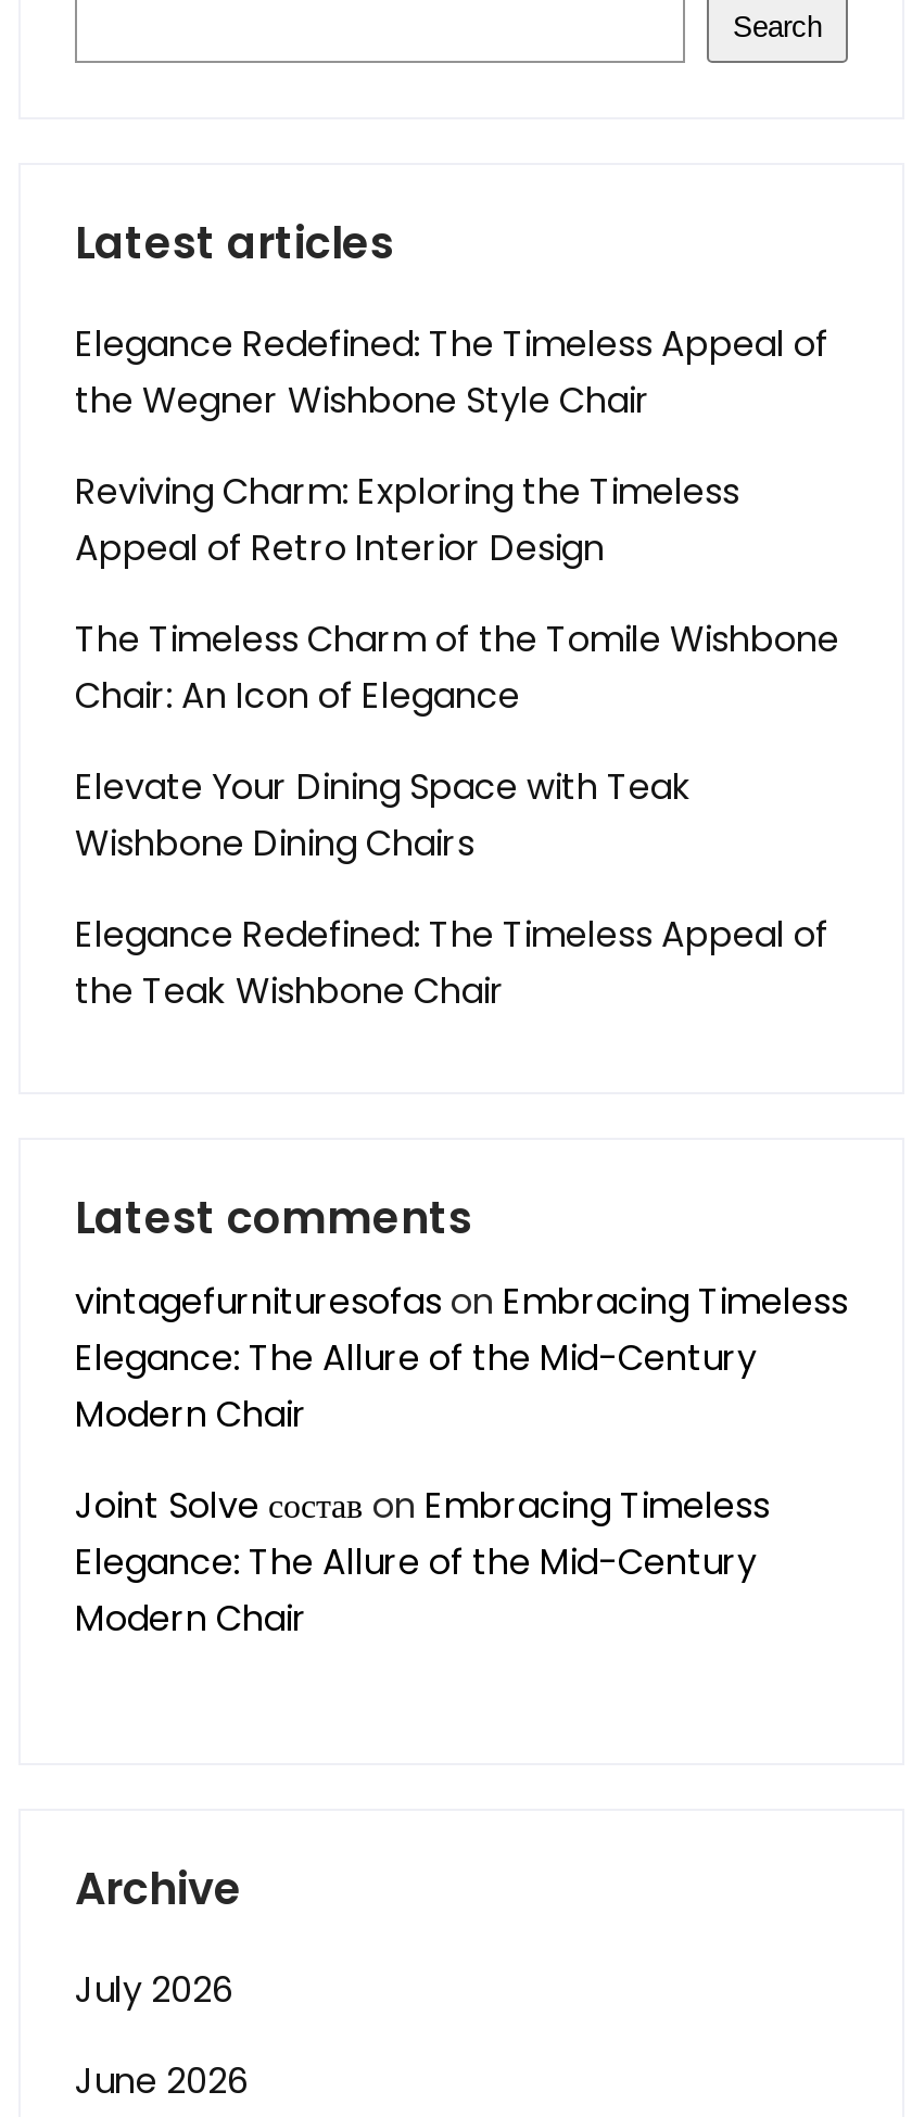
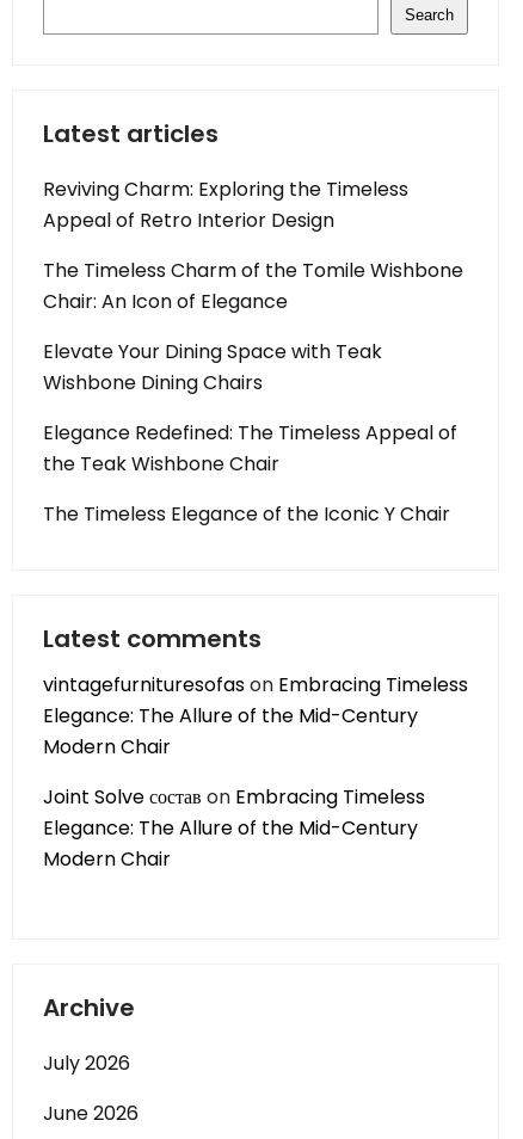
- Elegance Redefined: The Timeless Appeal of
- the Wegner Wishbone Style Chair

moved up: Reviving Charm: Exploring the Timeless | Appeal of Retro Interior Design | The Timeless Charm of the Tomile Wishbone | Chair: An Icon of Elegance | Elevate Your Dining Space with Teak | Wishbone Dining Chairs | Elegance Redefined: The Timeless Appeal of | the Teak Wishbone Chair

+ The Timeless Elegance of the Iconic Y Chair
